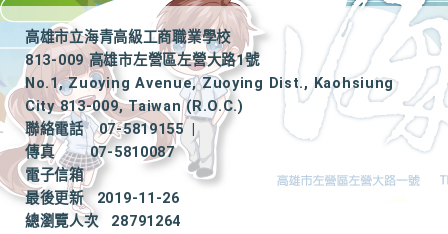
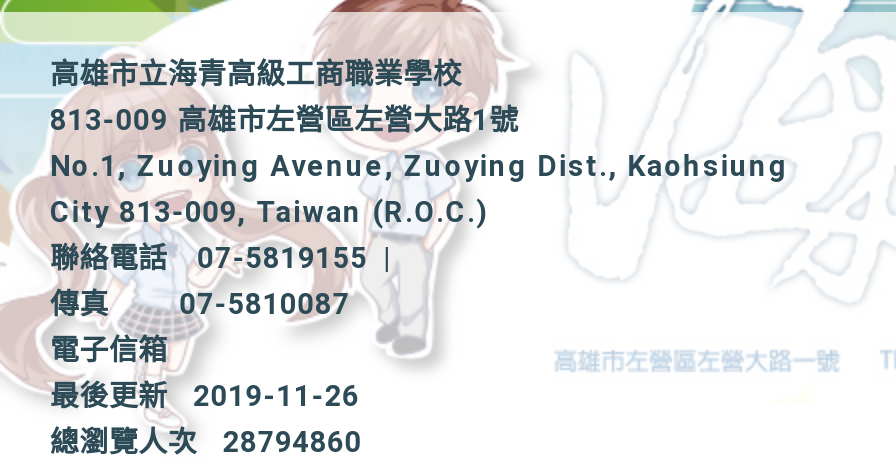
- 總瀏覽人次 28791264
+ 總瀏覽人次 28794860
